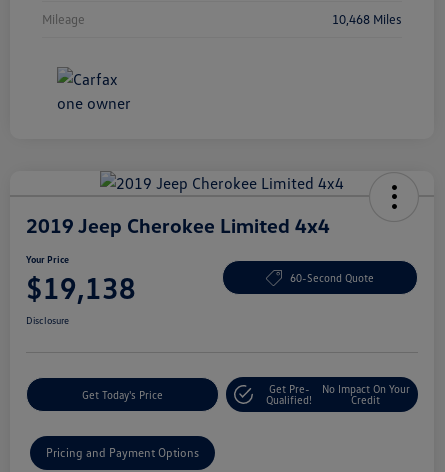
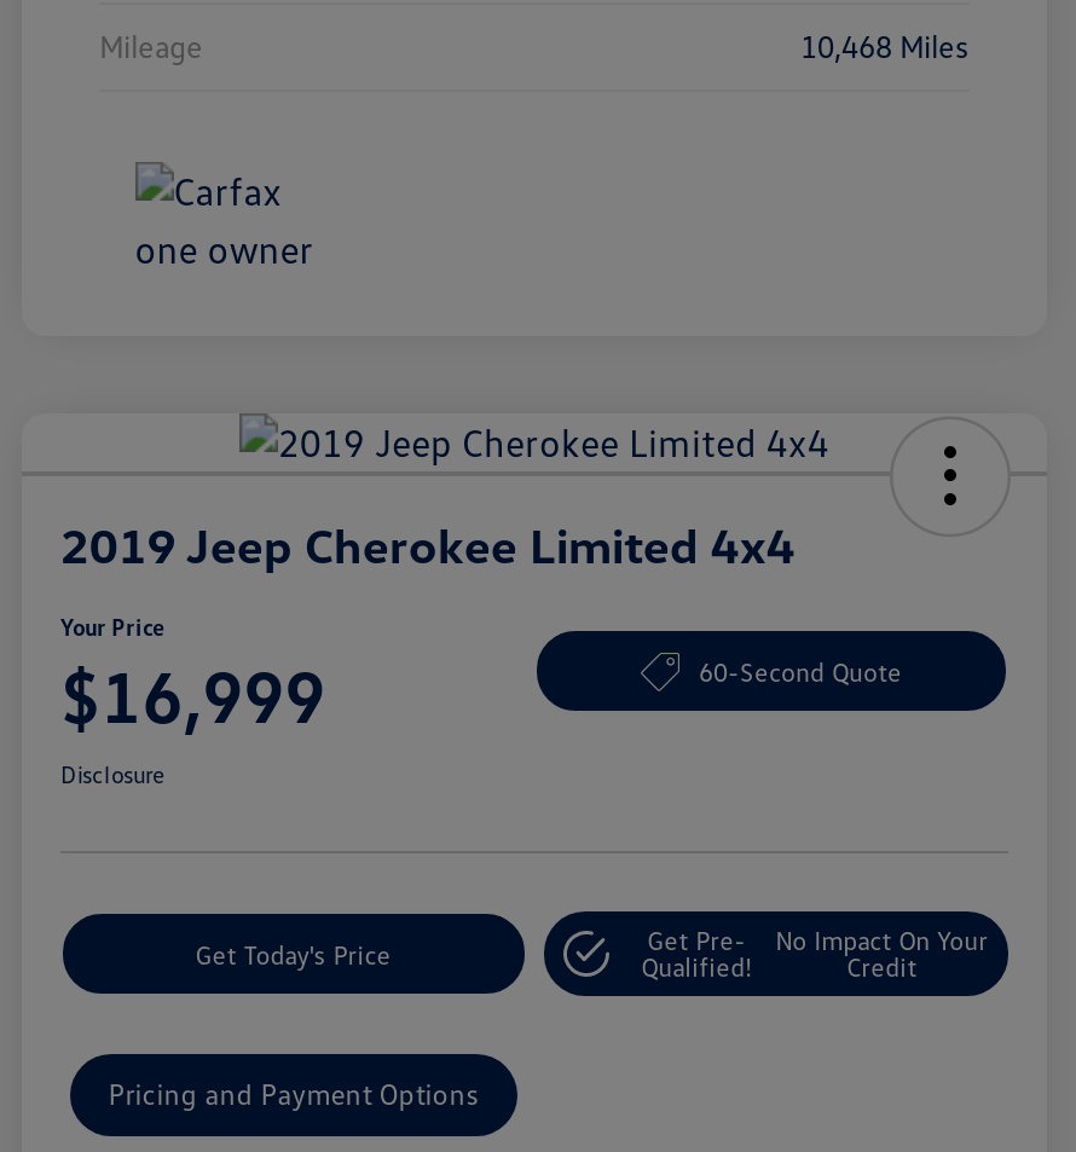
- $19,138
+ $16,999
